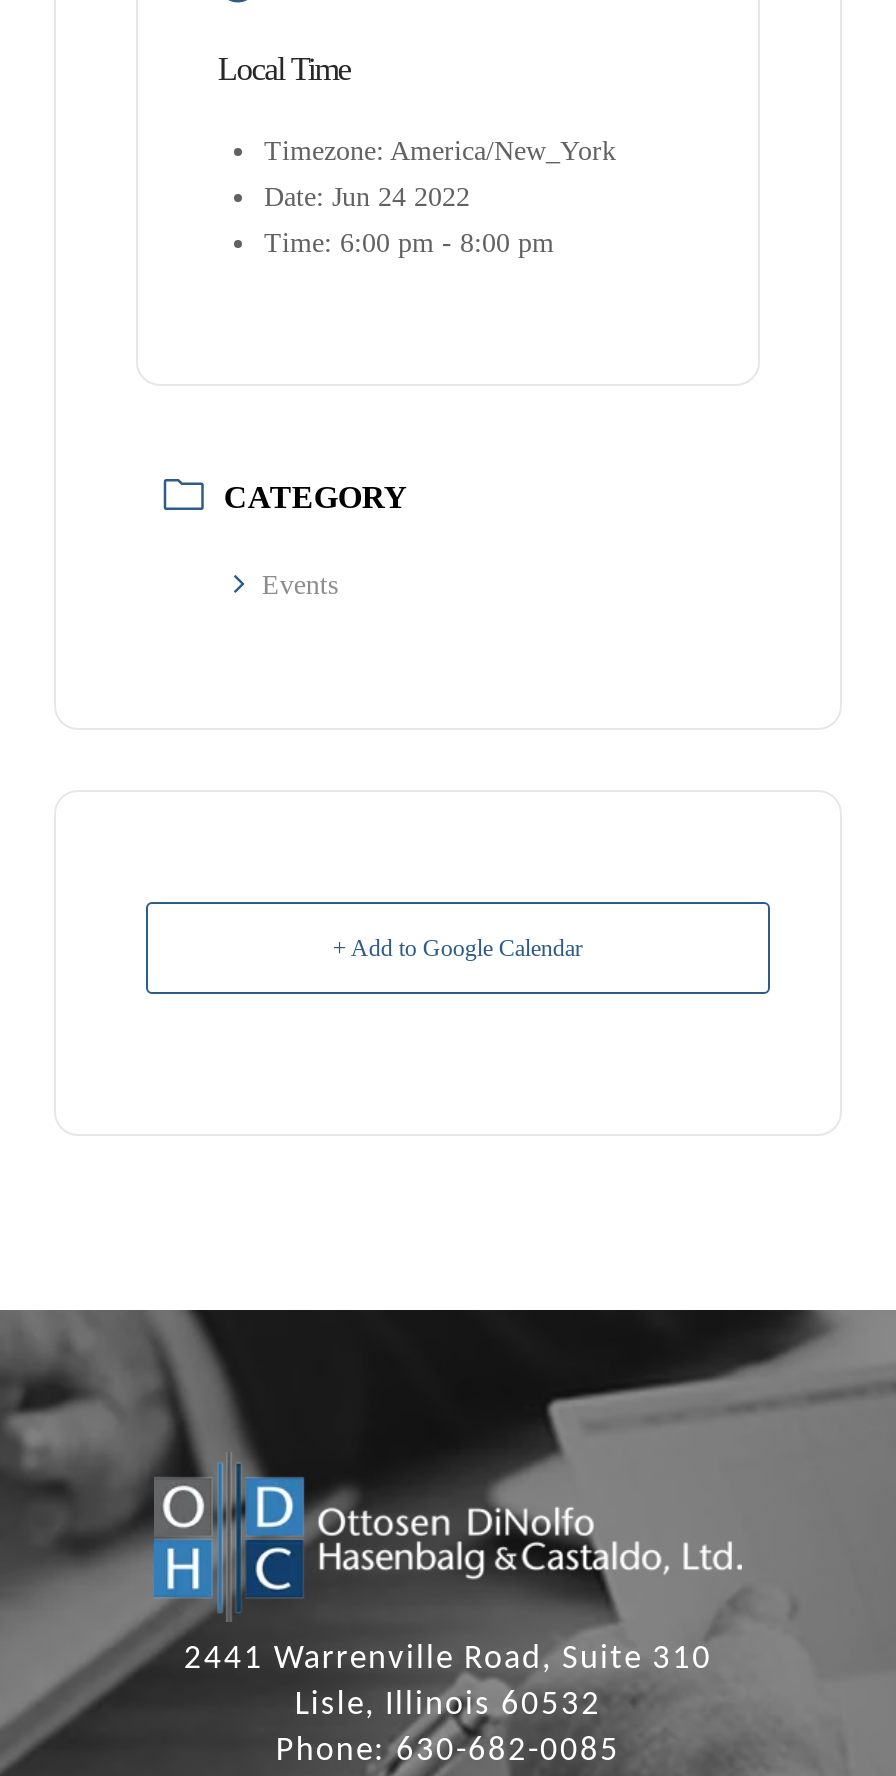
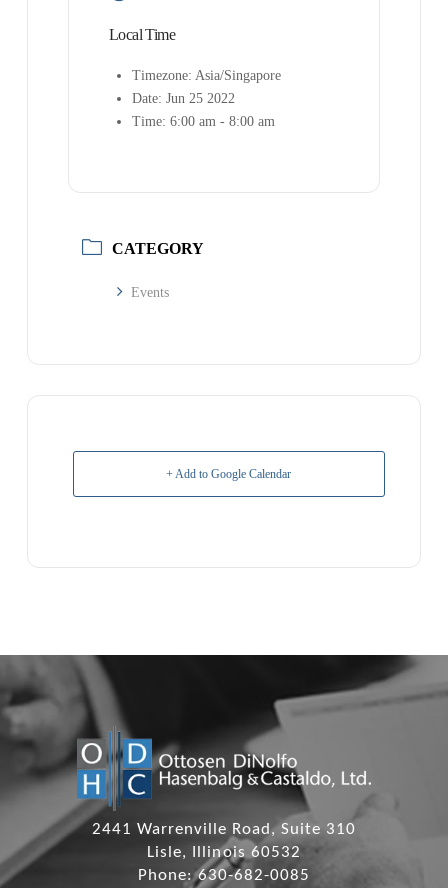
- Timezone: America/New_York
+ Timezone: Asia/Singapore

- Date: Jun 24 2022
+ Date: Jun 25 2022

- Time: 6:00 pm - 8:00 pm
+ Time: 6:00 am - 8:00 am
